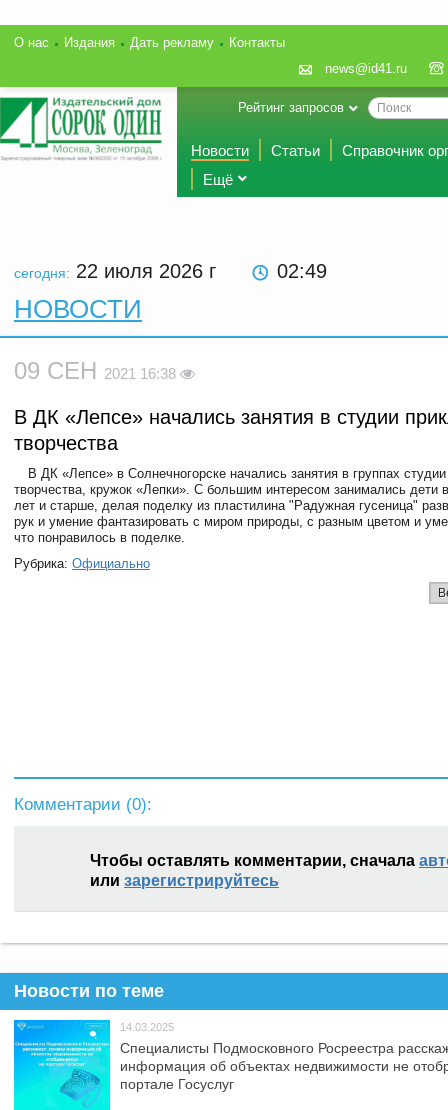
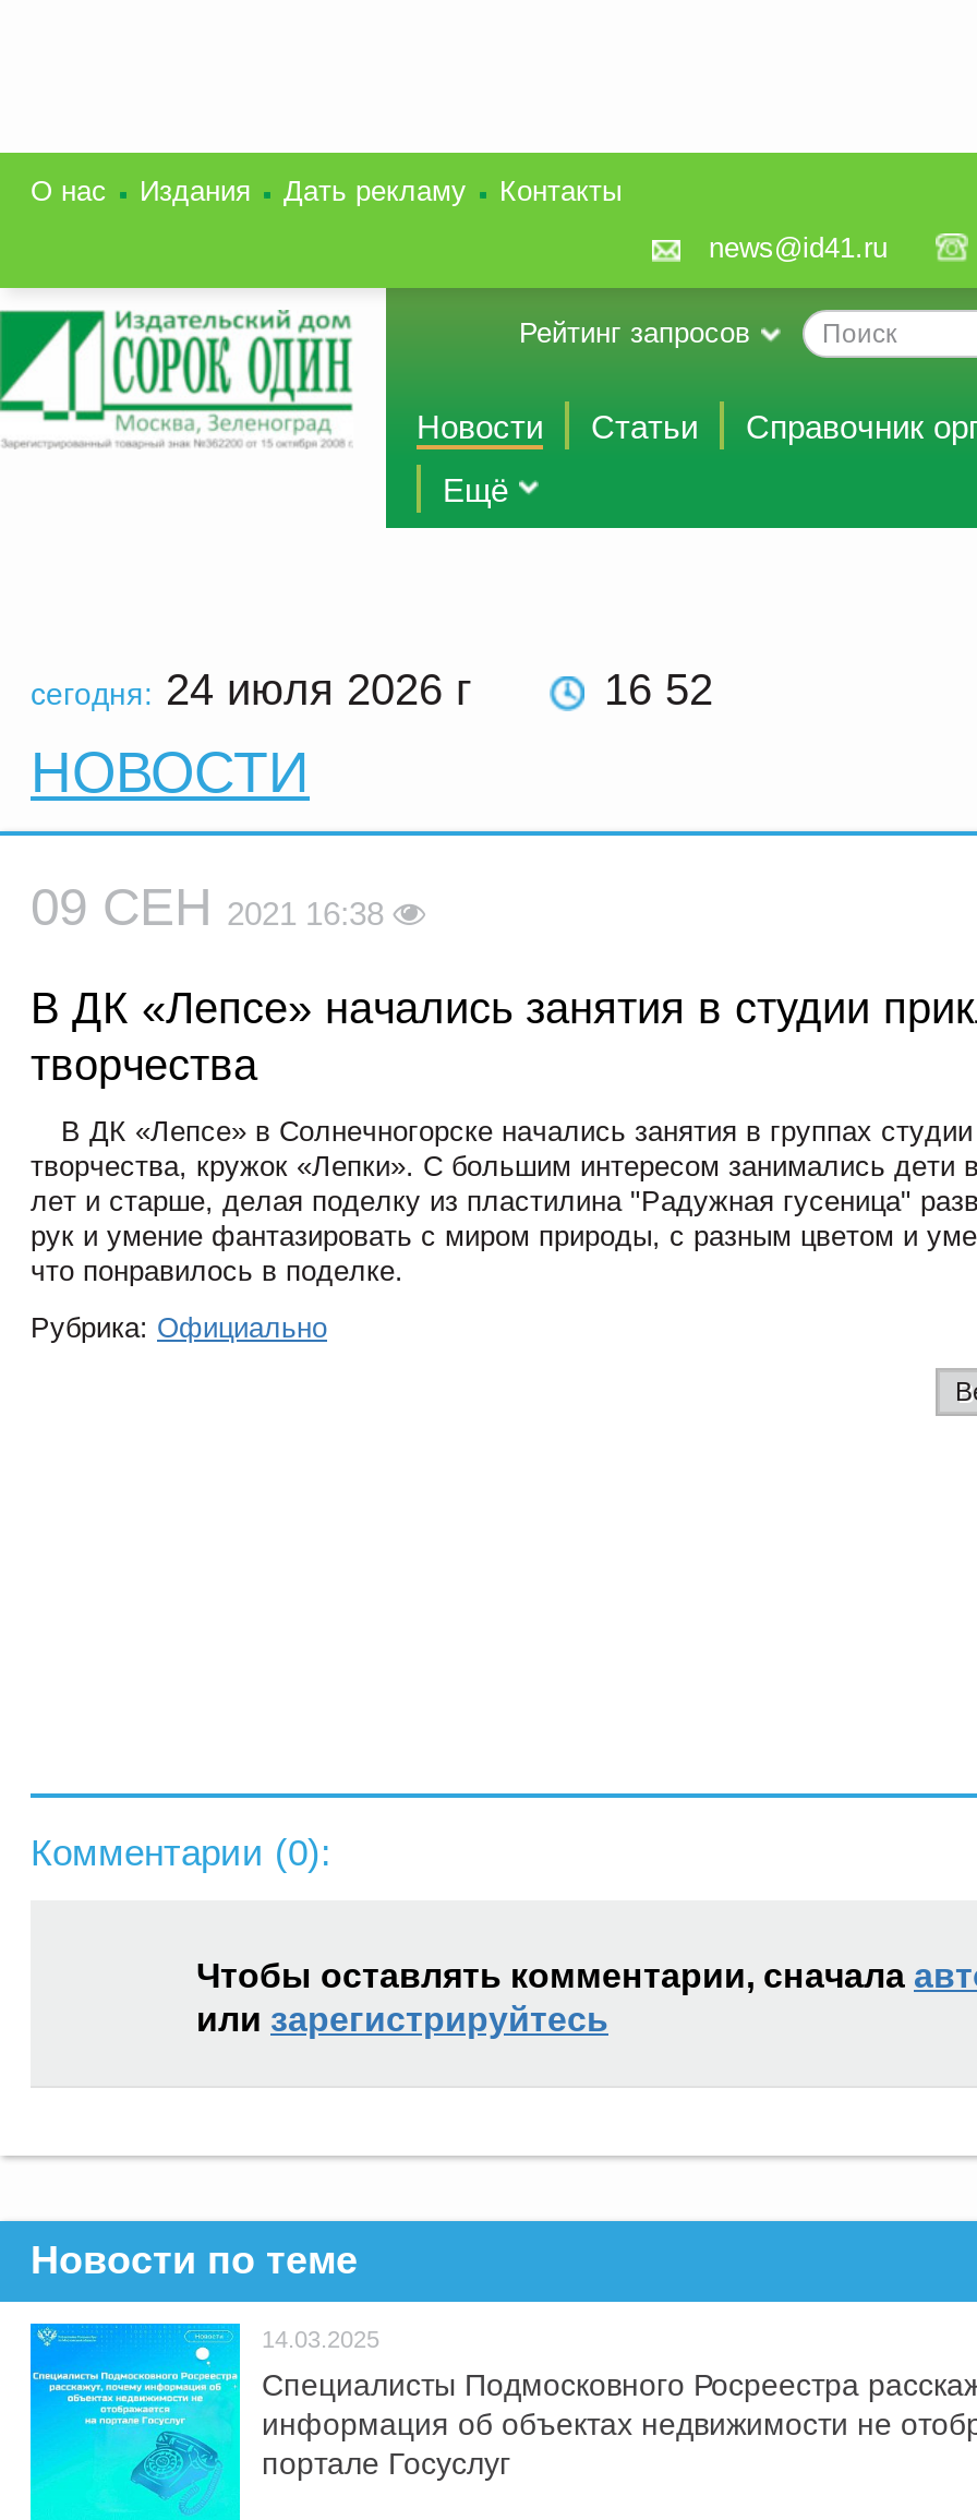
- сегодня: 22 июля 2026 г
+ сегодня: 24 июля 2026 г

- 02:49
+ 16:52
